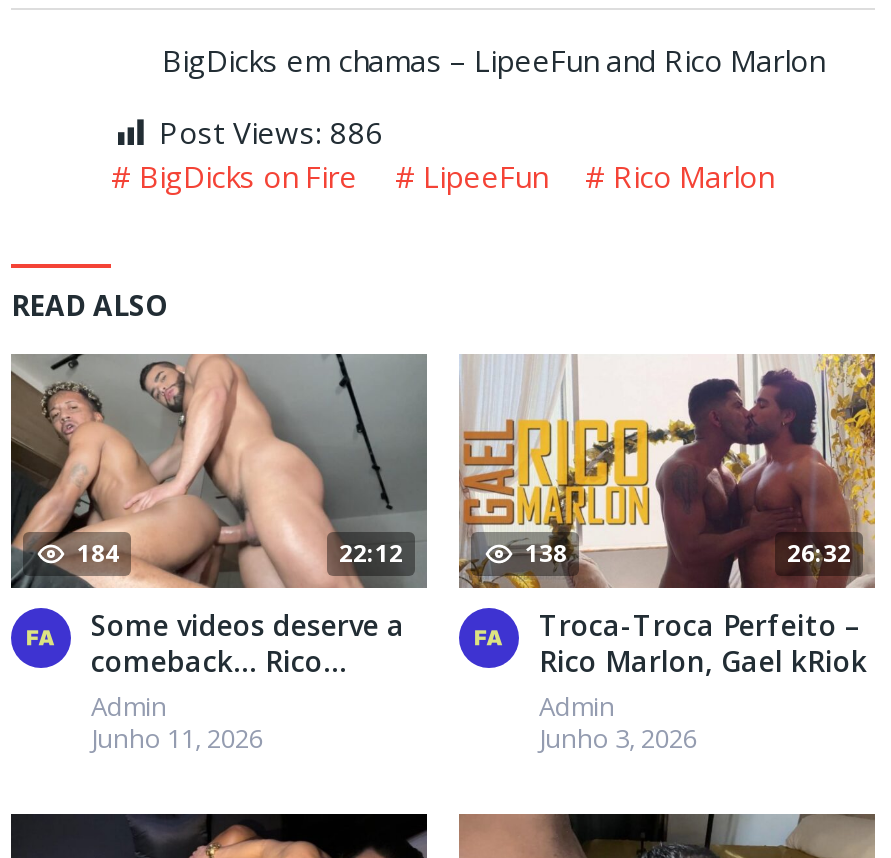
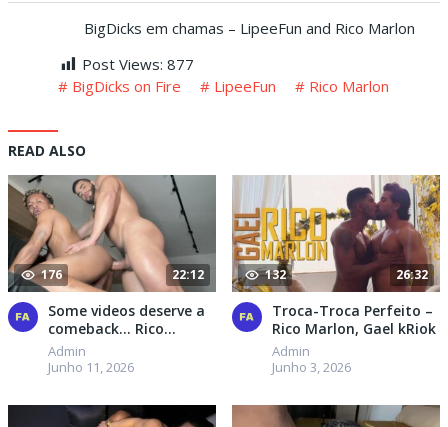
- Post Views: 886
+ Post Views: 877

- 184
+ 176

- 138
+ 132
